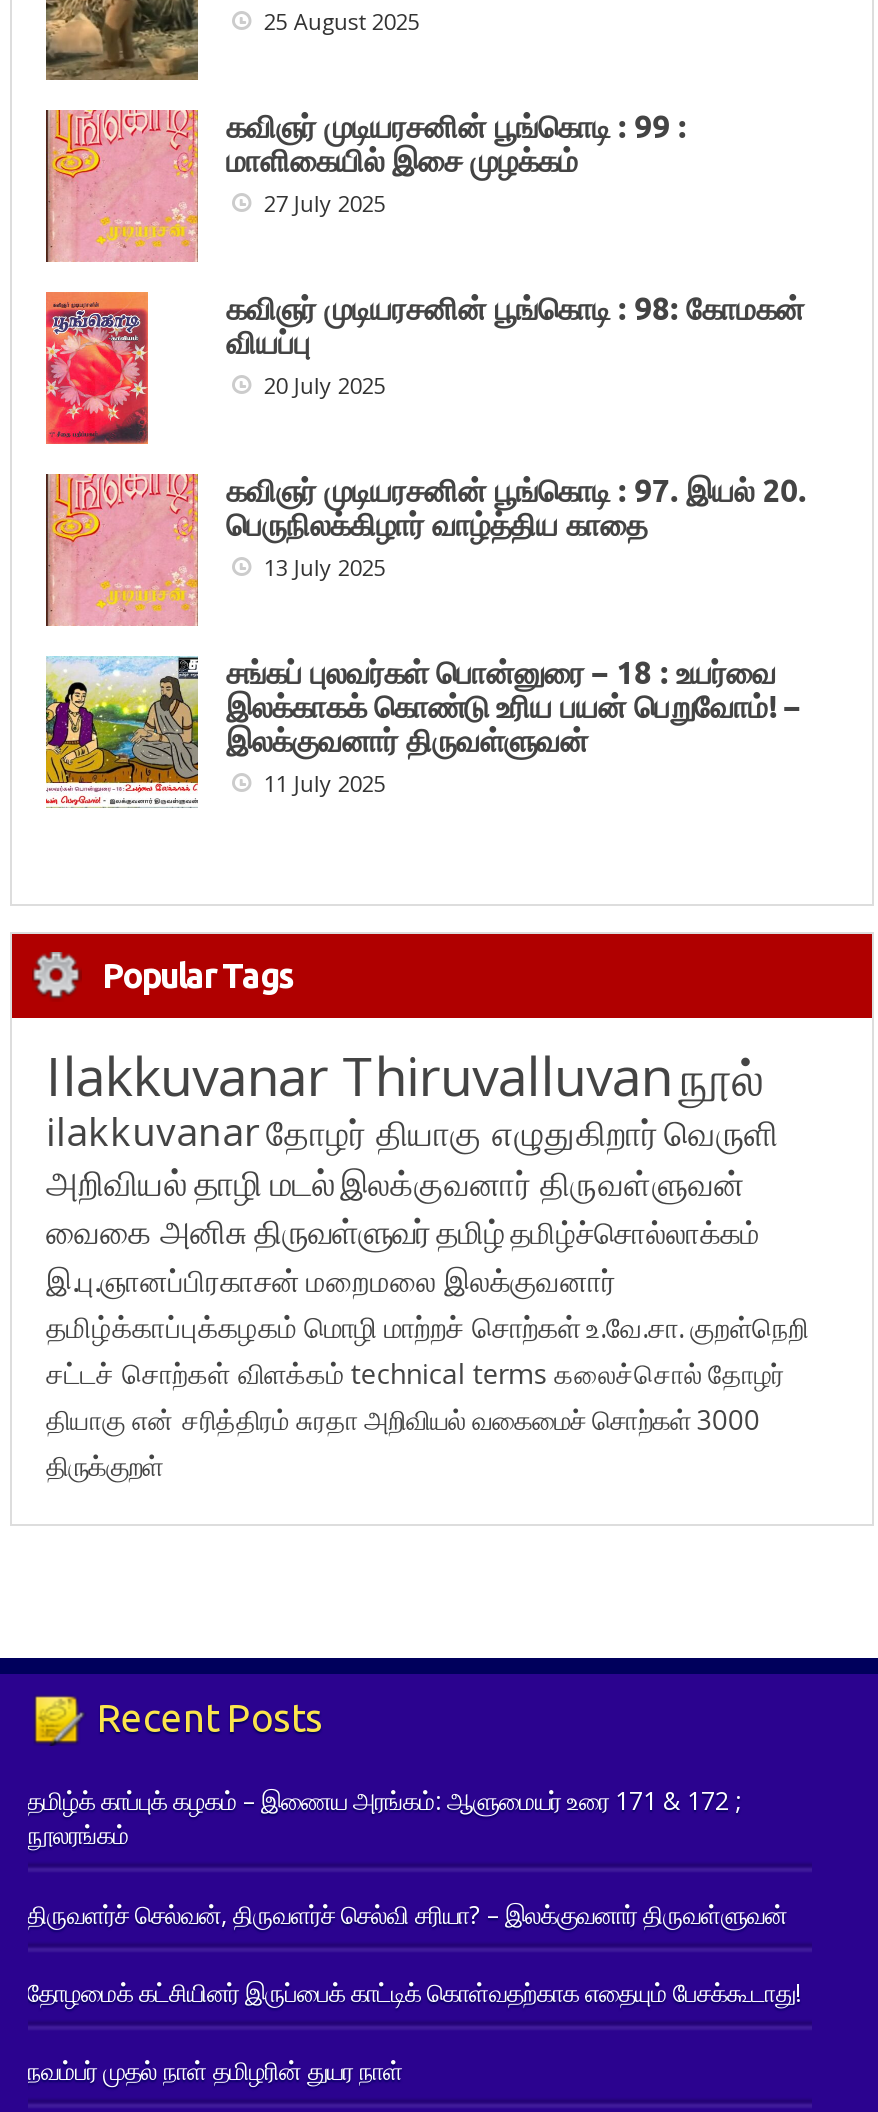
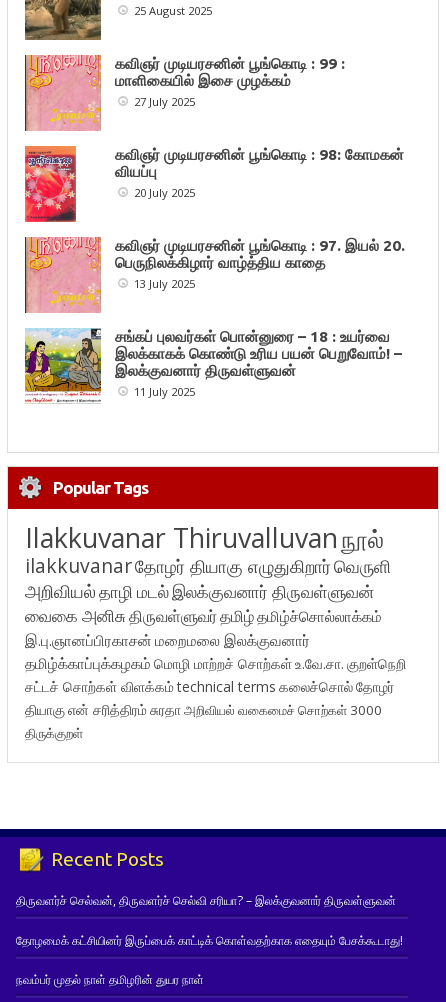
- தமிழ்க் காப்புக் கழகம் – இணைய அரங்கம்: ஆளுமையர் உரை 171 & 172 ;
- நூலரங்கம்
